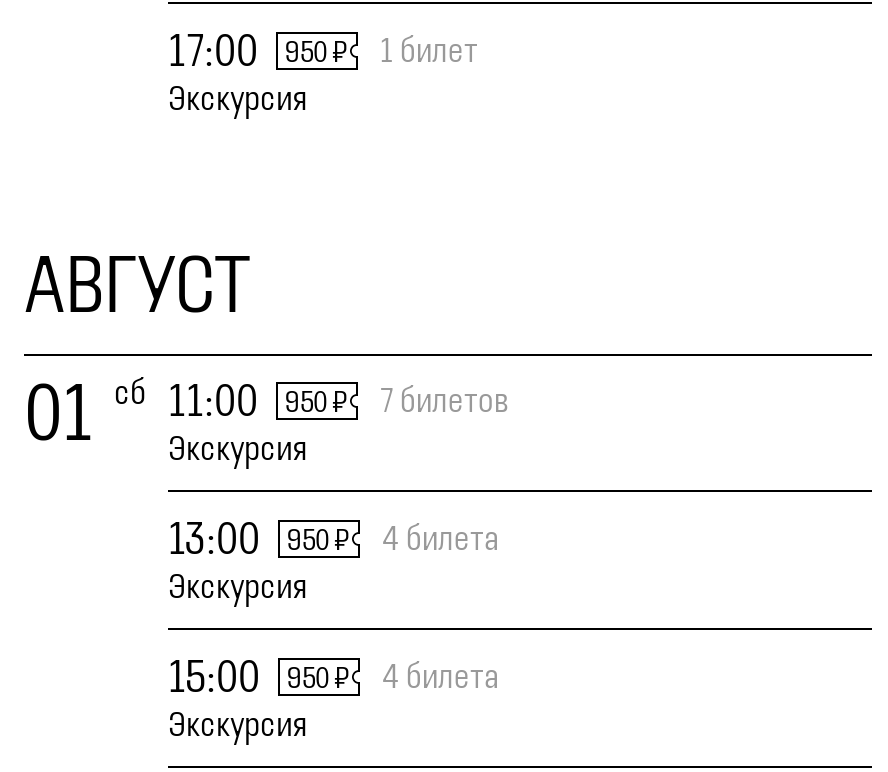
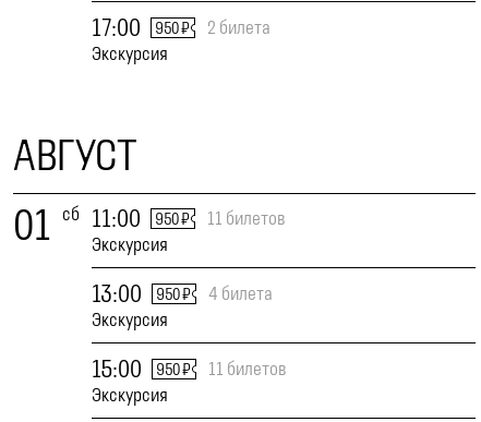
- 17:00 950 ₽ 1 билет
+ 17:00 950 ₽ 2 билета

- 7 билетов
+ 11 билетов

- 15:00 950 ₽ 4 билета
+ 15:00 950 ₽ 11 билетов
